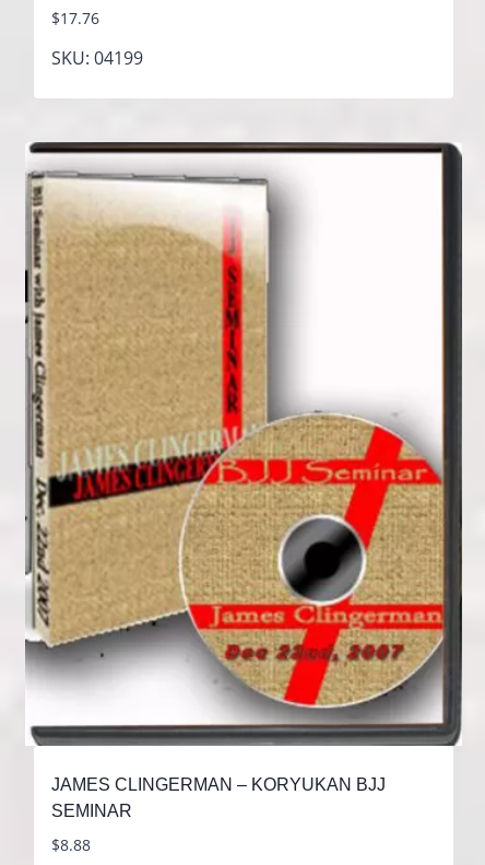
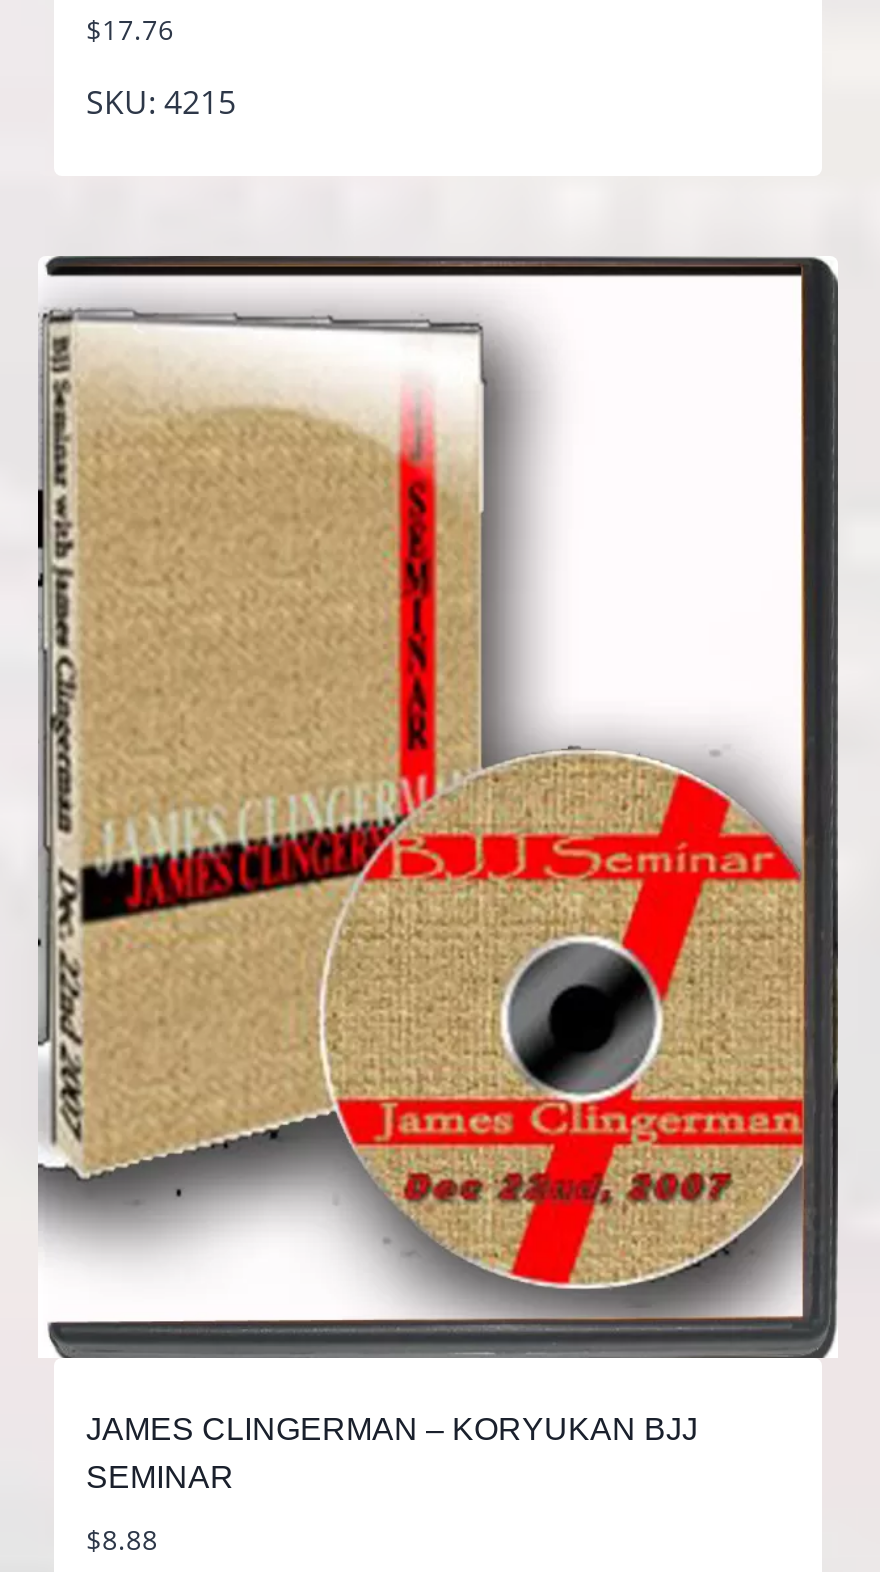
- SKU: 04199
+ SKU: 4215
